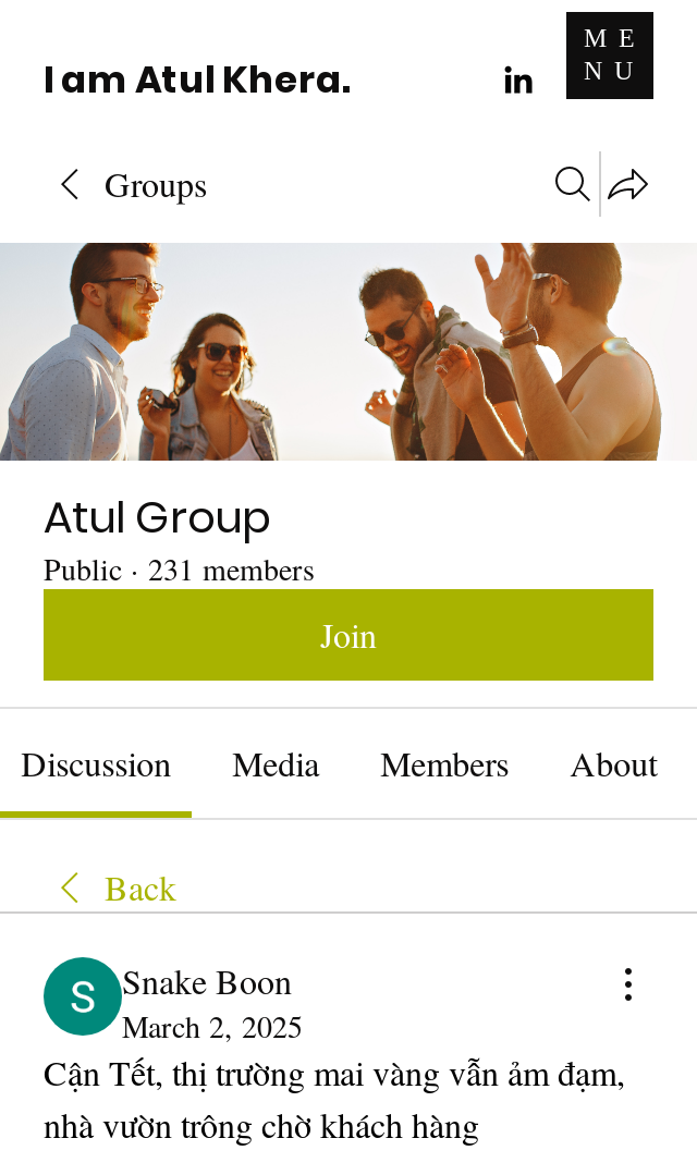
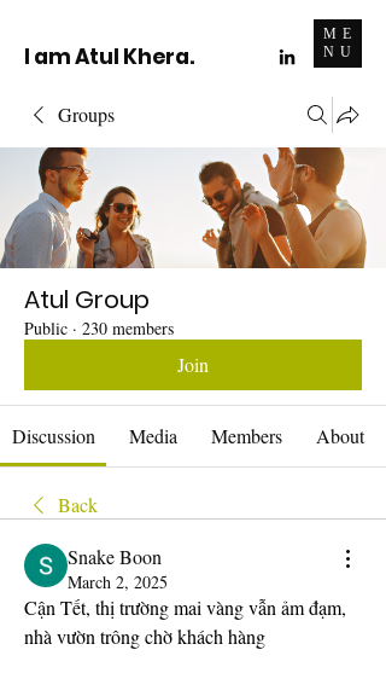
- Public · 231 members
+ Public · 230 members
